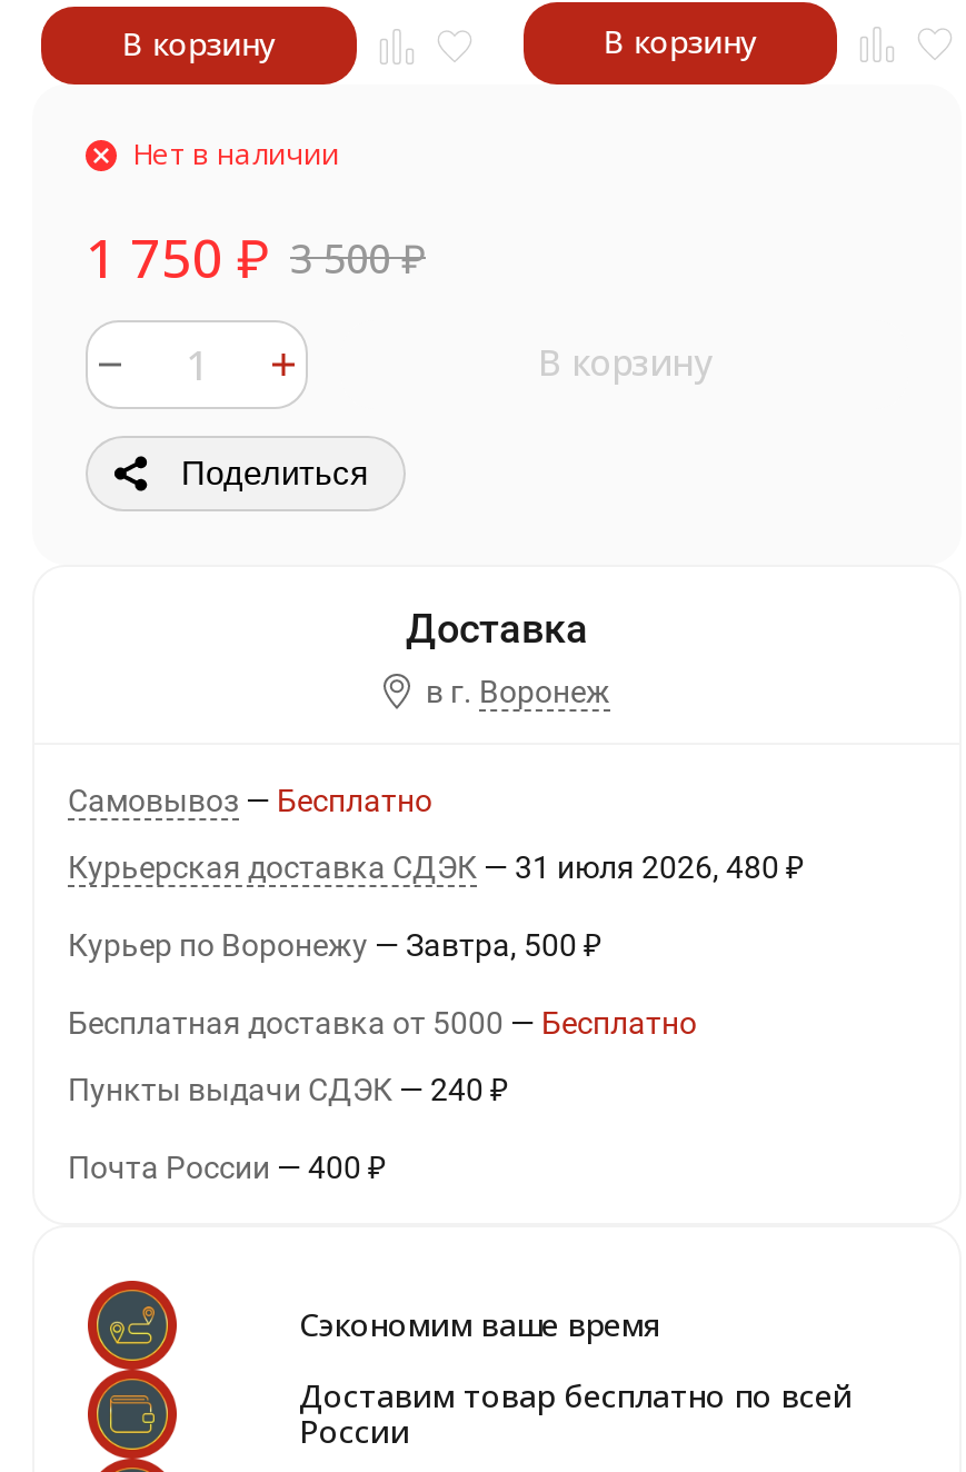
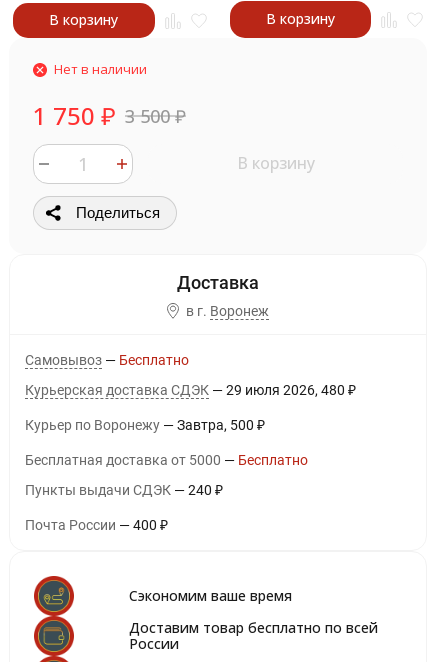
- Курьерская доставка СДЭК 31 июля 2026 480 ₽
+ Курьерская доставка СДЭК 29 июля 2026 480 ₽
